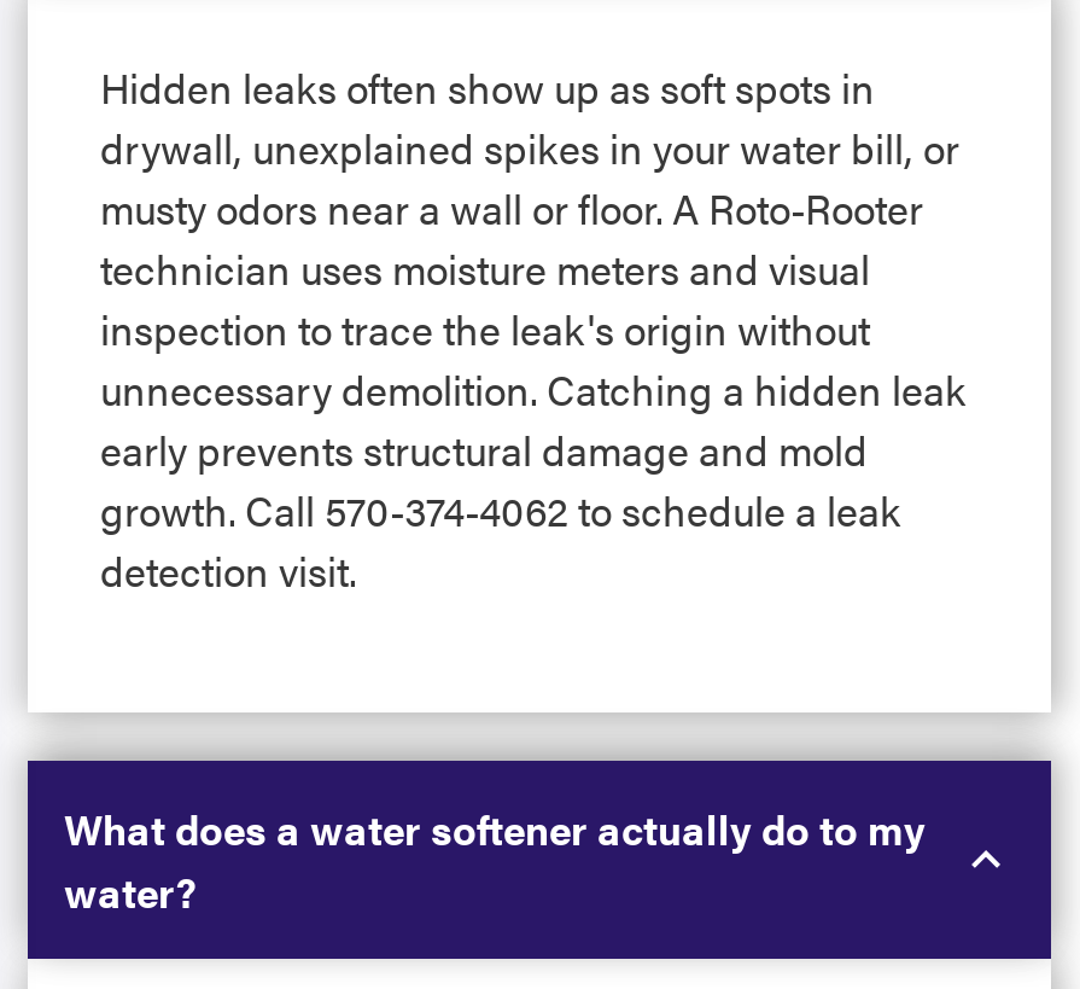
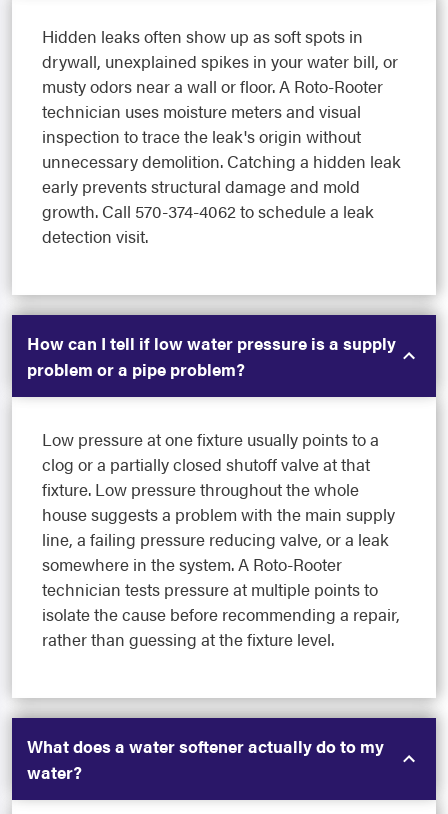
+ How can I tell if low water pressure is a supply
+ problem or a pipe problem?
+ Low pressure at one fixture usually points to a
+ clog or a partially closed shutoff valve at that
+ fixture. Low pressure throughout the whole
+ house suggests a problem with the main supply
+ line, a failing pressure reducing valve, or a leak
+ somewhere in the system. A Roto-Rooter
+ technician tests pressure at multiple points to
+ isolate the cause before recommending a repair,
+ rather than guessing at the fixture level.
